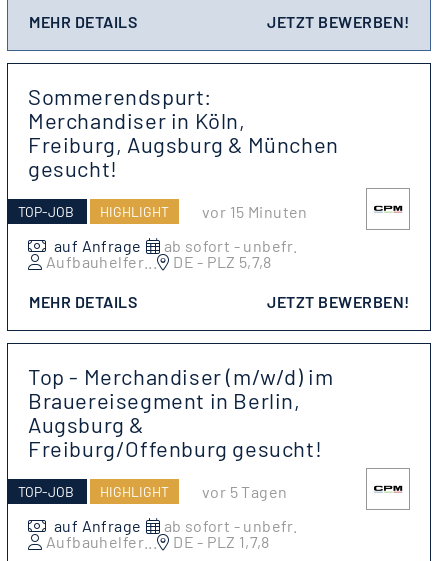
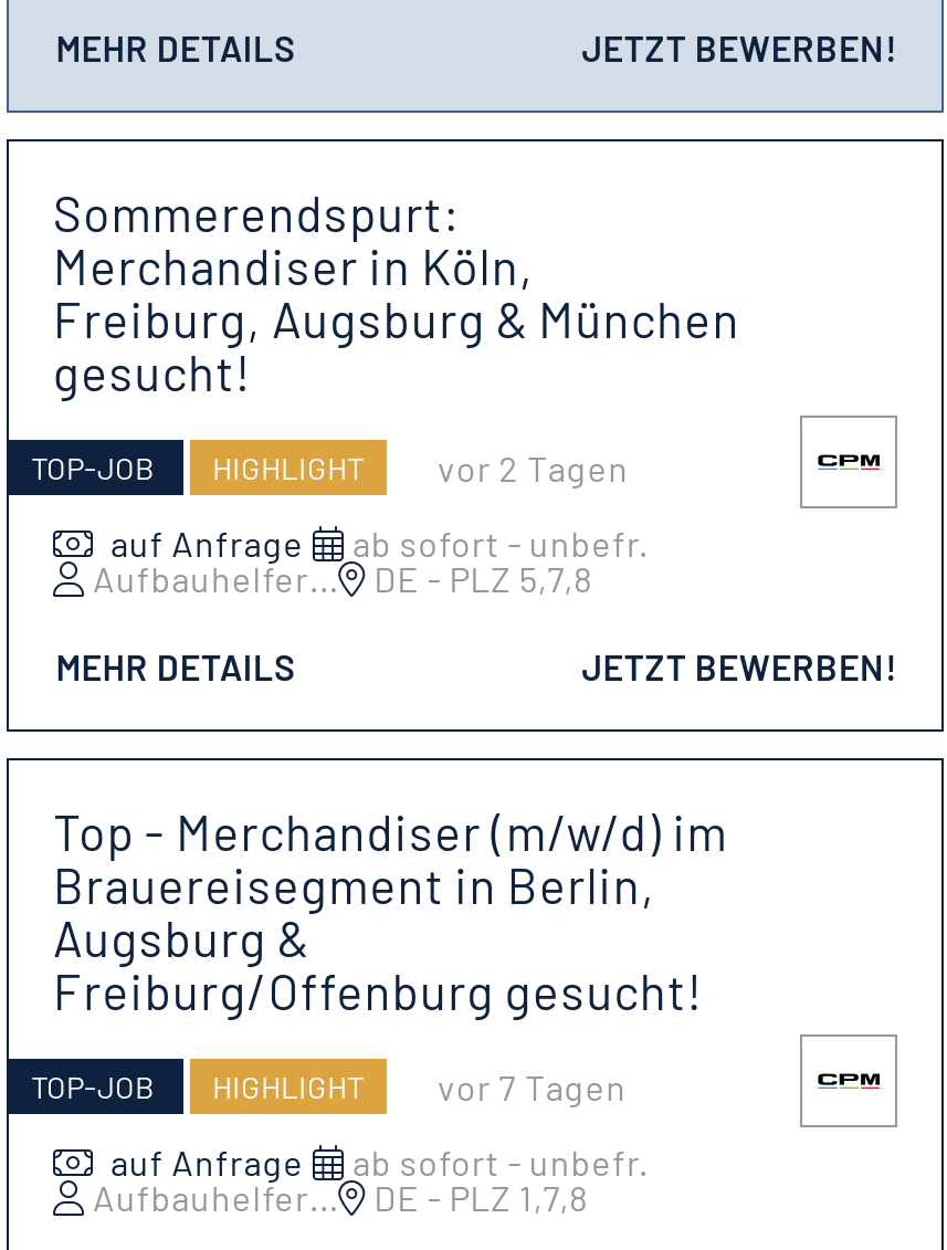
- TOP-JOB HIGHLIGHT vor 15 Minuten
+ TOP-JOB HIGHLIGHT vor 2 Tagen

- TOP-JOB HIGHLIGHT vor 5 Tagen
+ TOP-JOB HIGHLIGHT vor 7 Tagen
